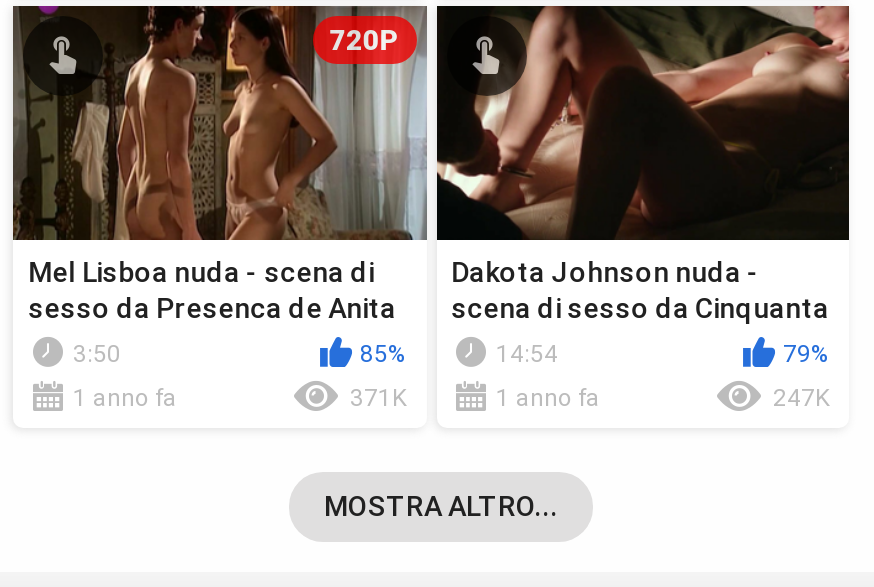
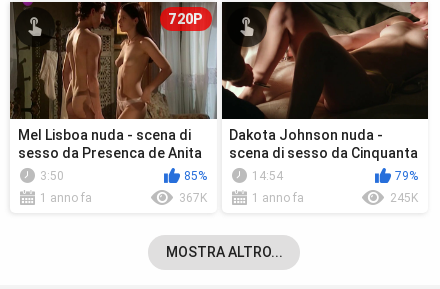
- 371K
+ 367K

- 247K
+ 245K
